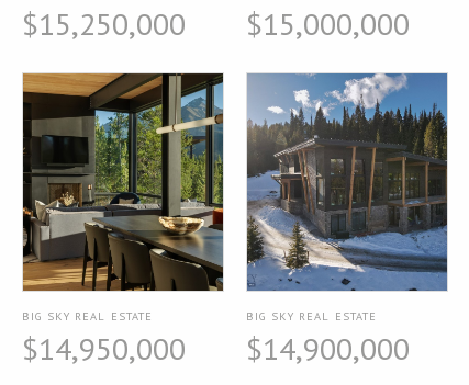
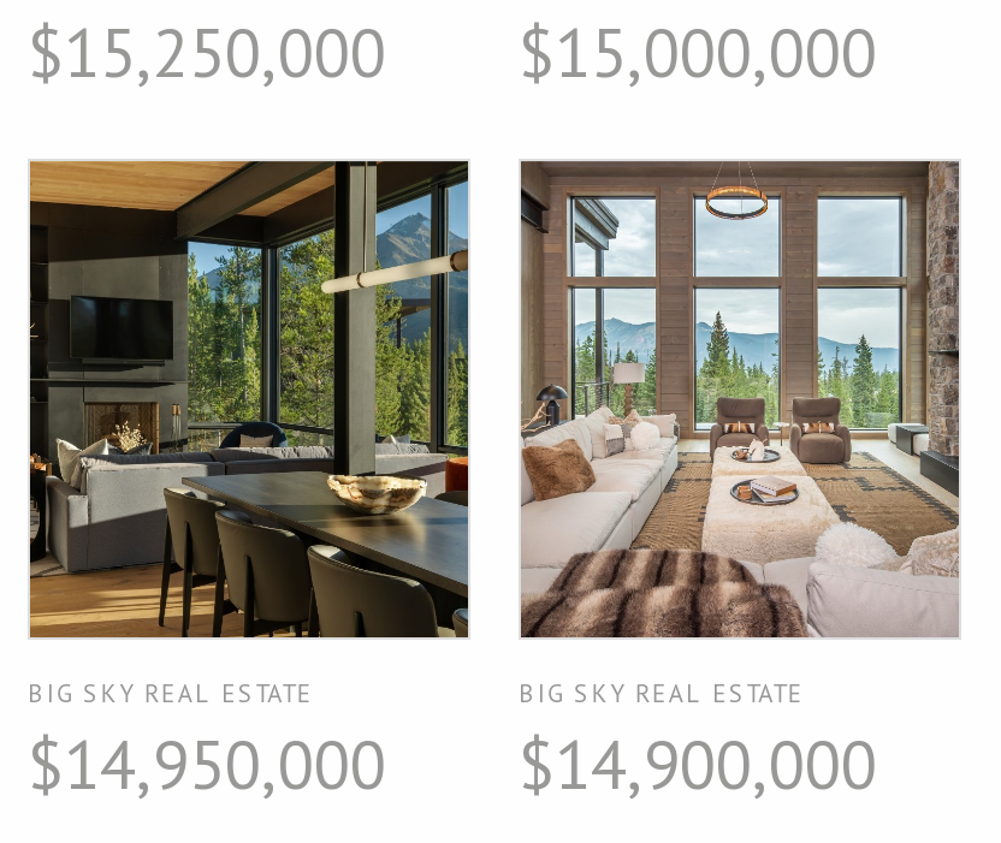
- [image]
+ [image]
